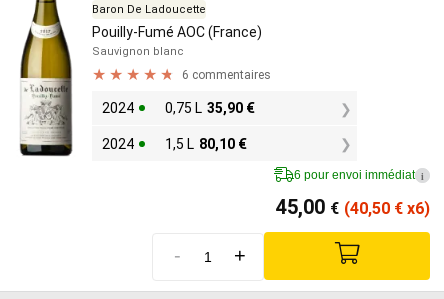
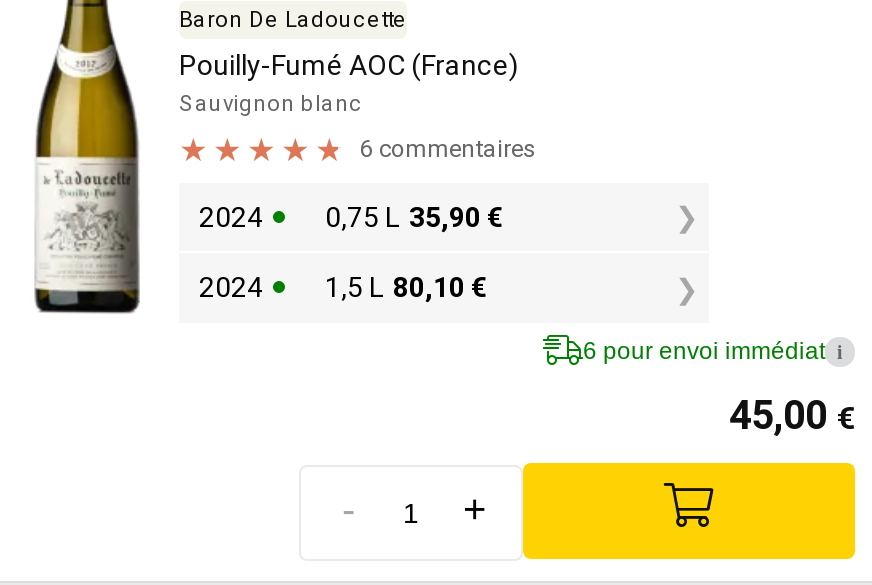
- 45,00 € (40,50 €x6)
+ 45,00 €
